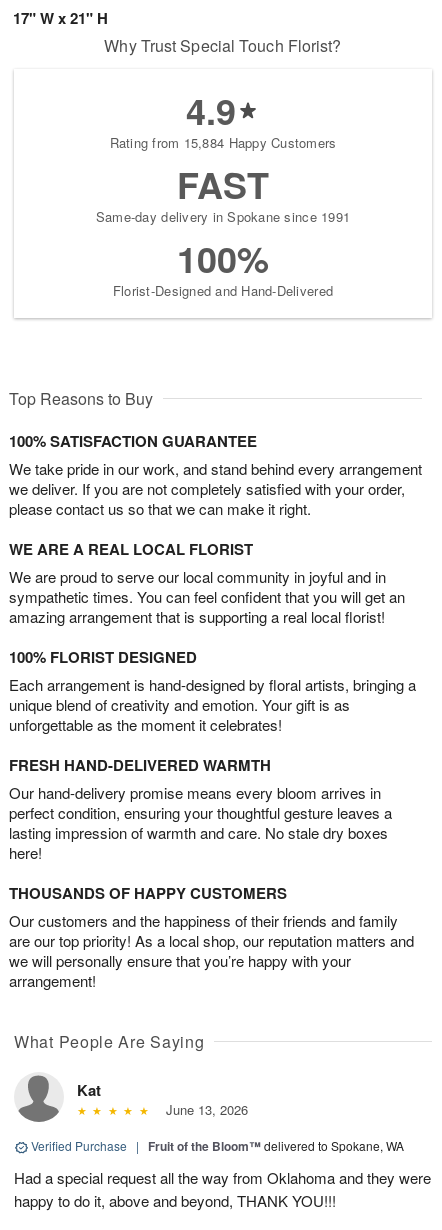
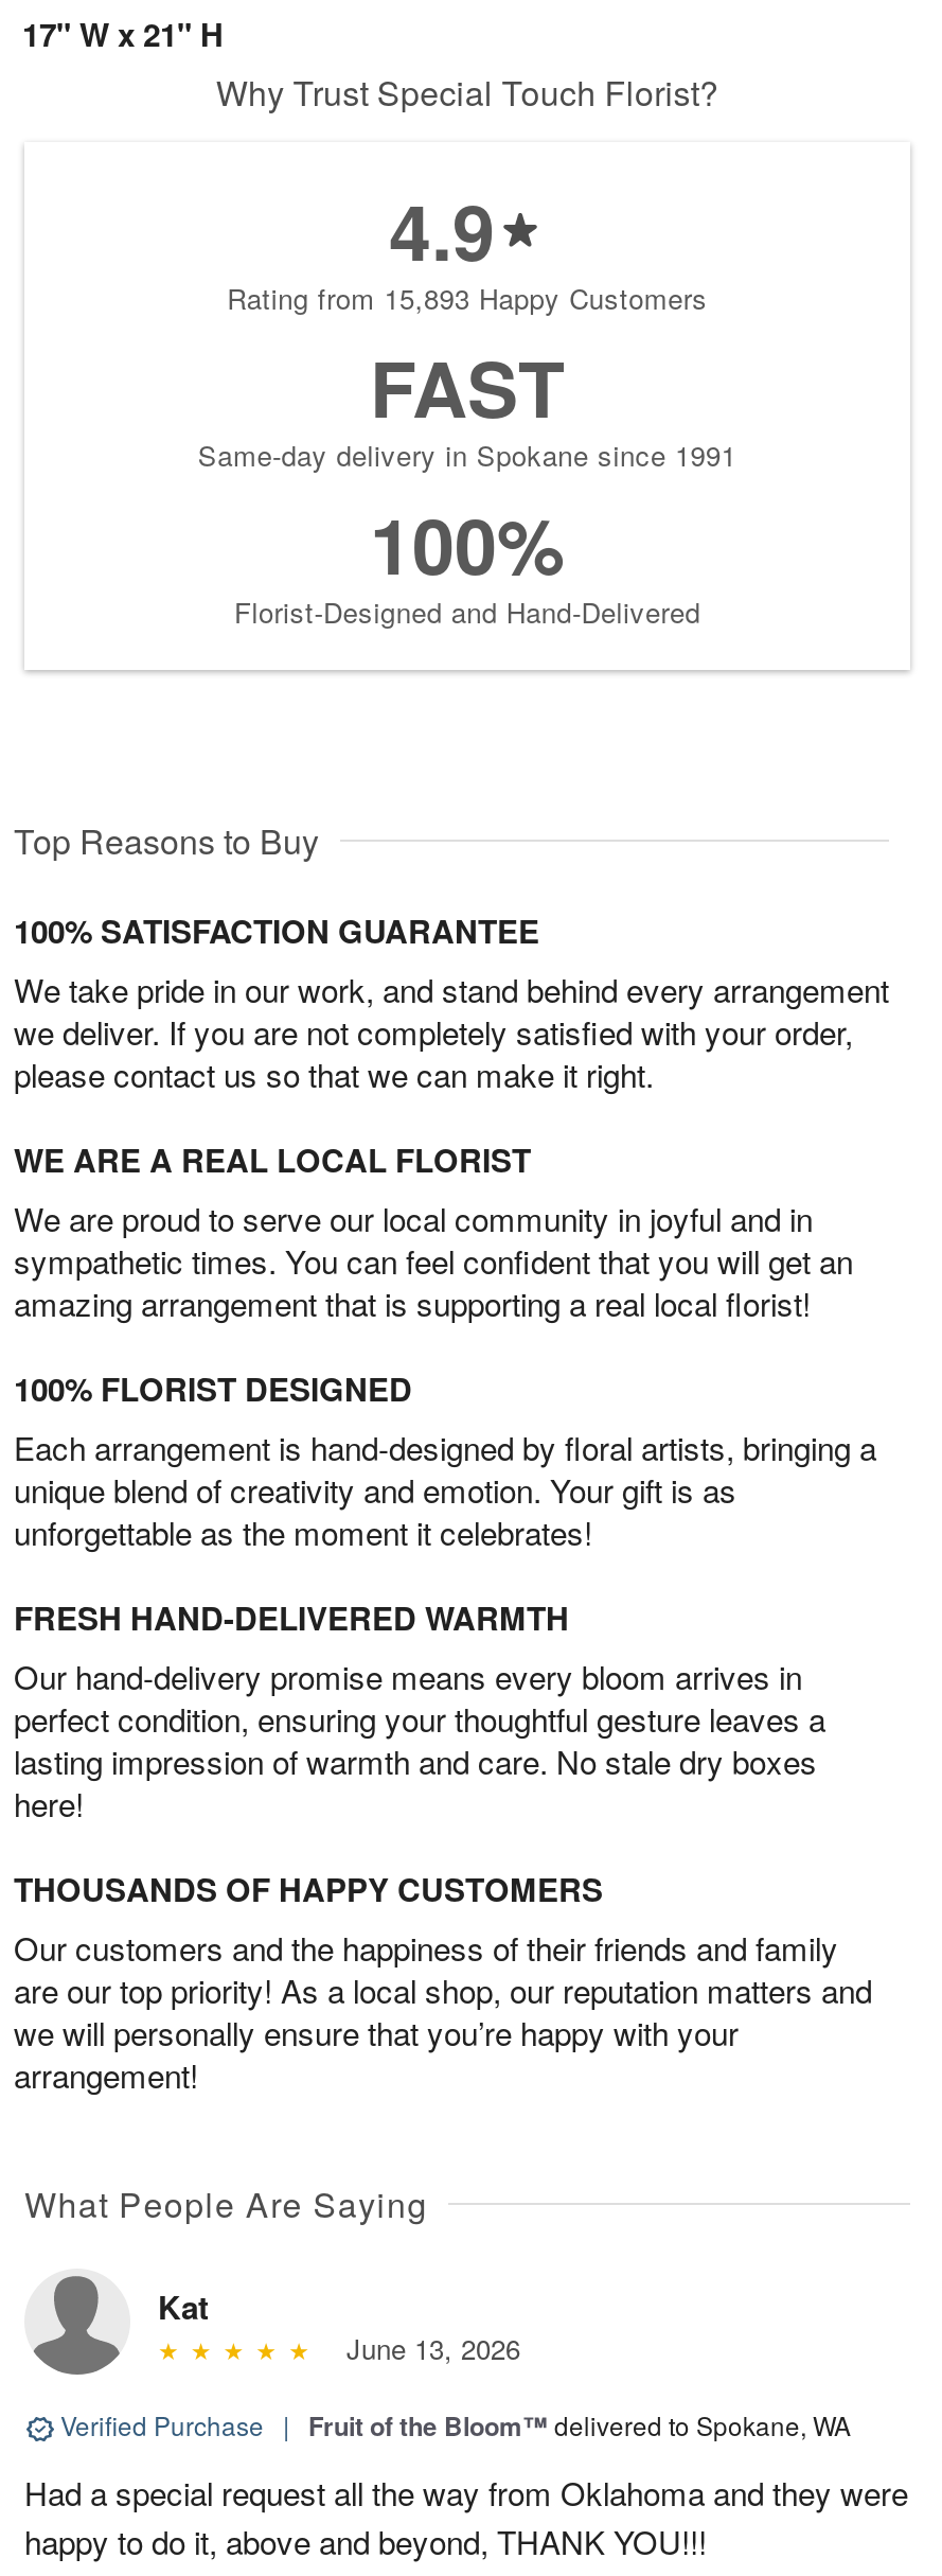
- Rating from 15,884 Happy Customers
+ Rating from 15,893 Happy Customers
